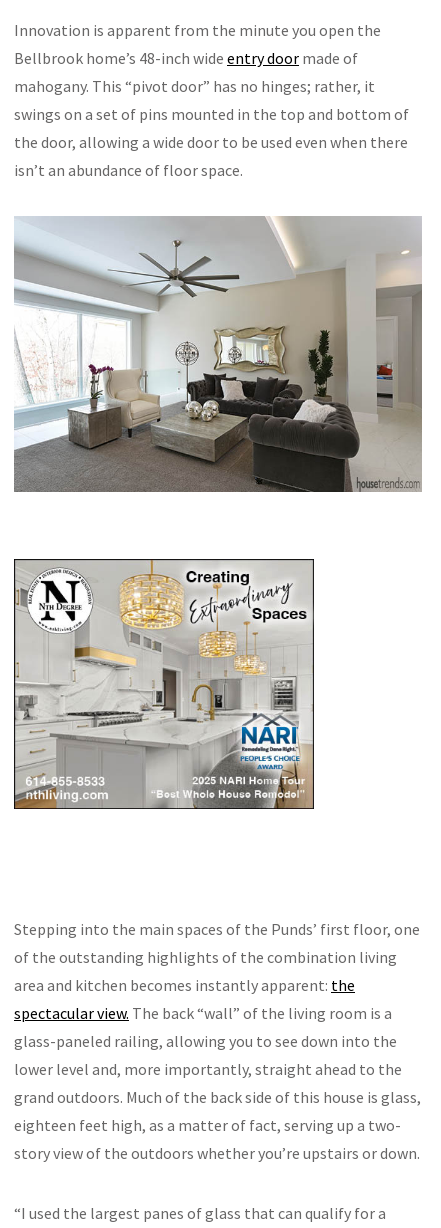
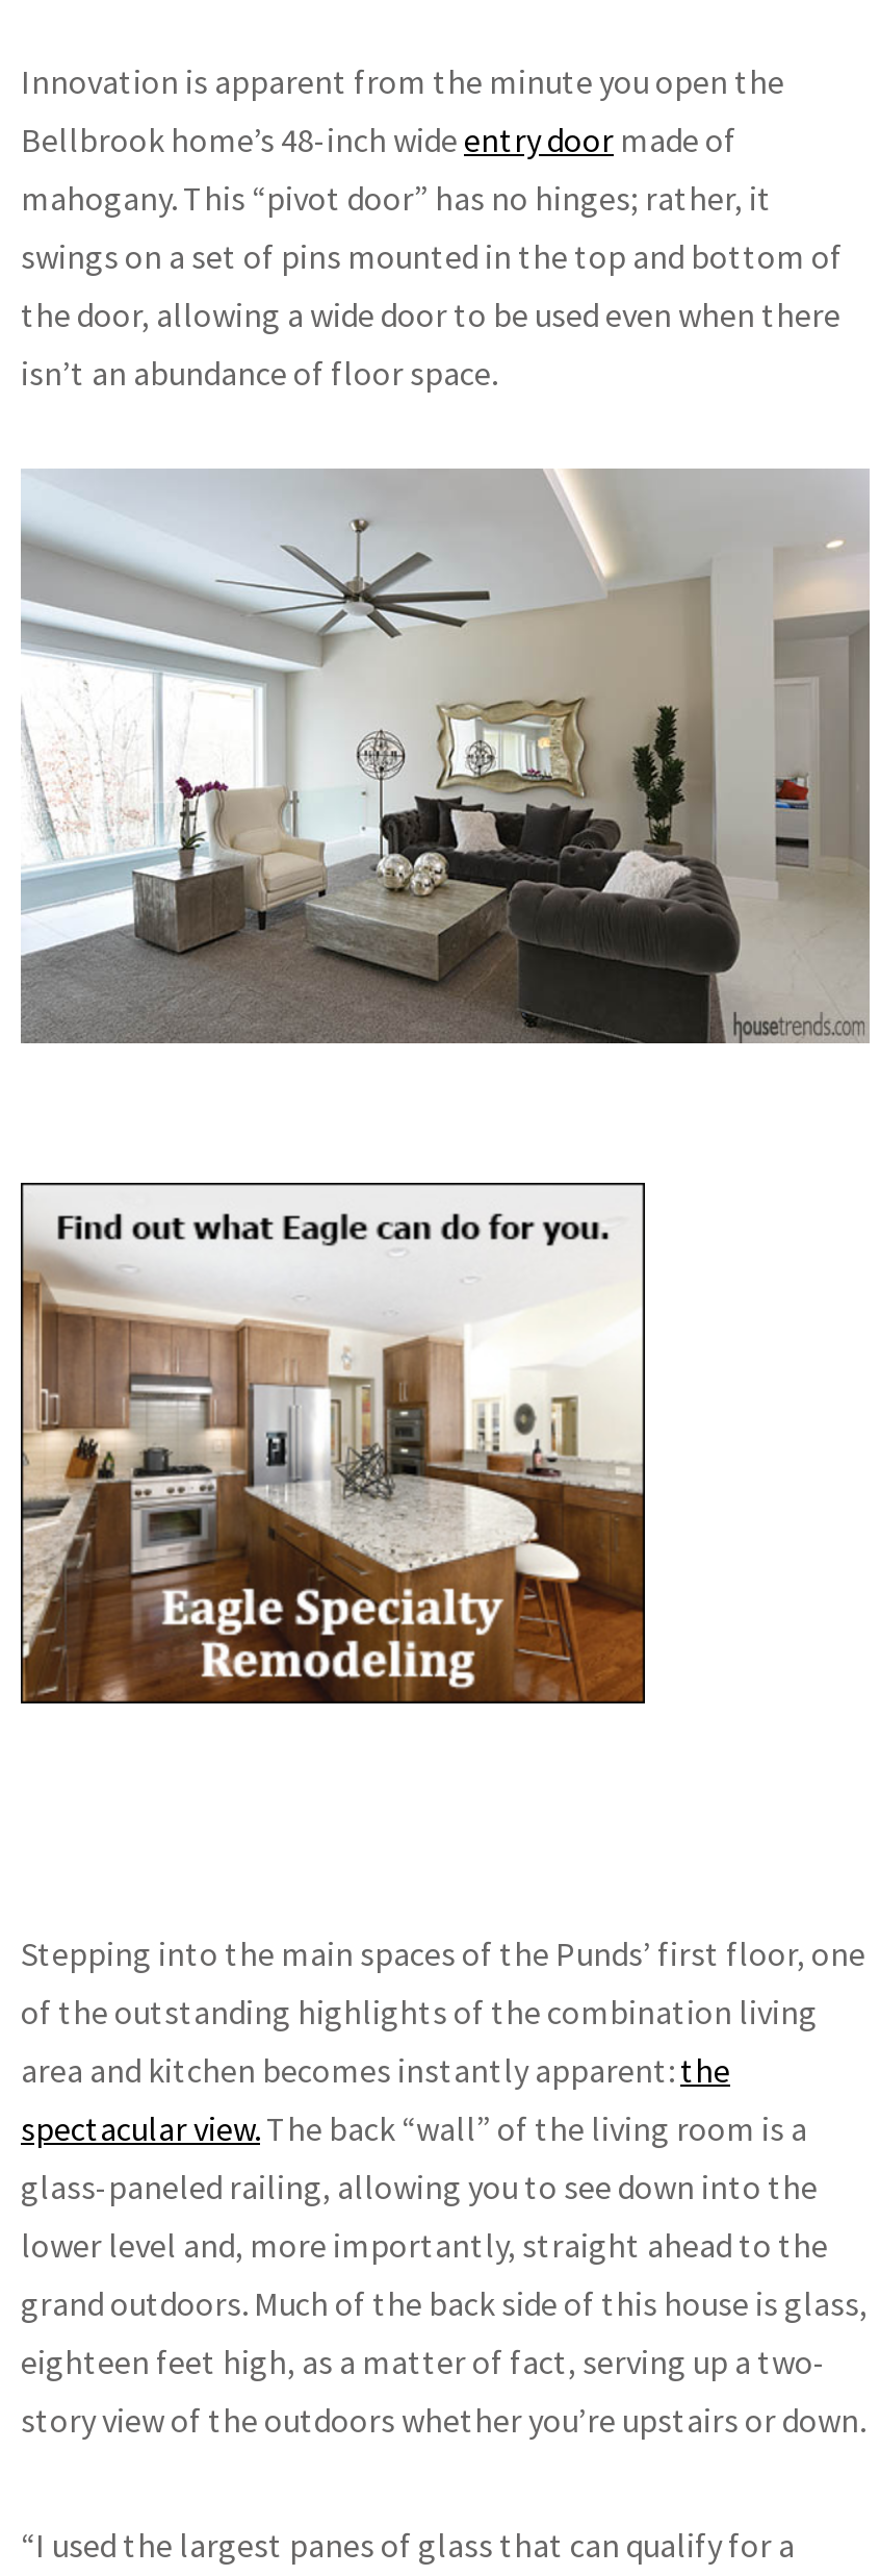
- [image]
+ [image]
